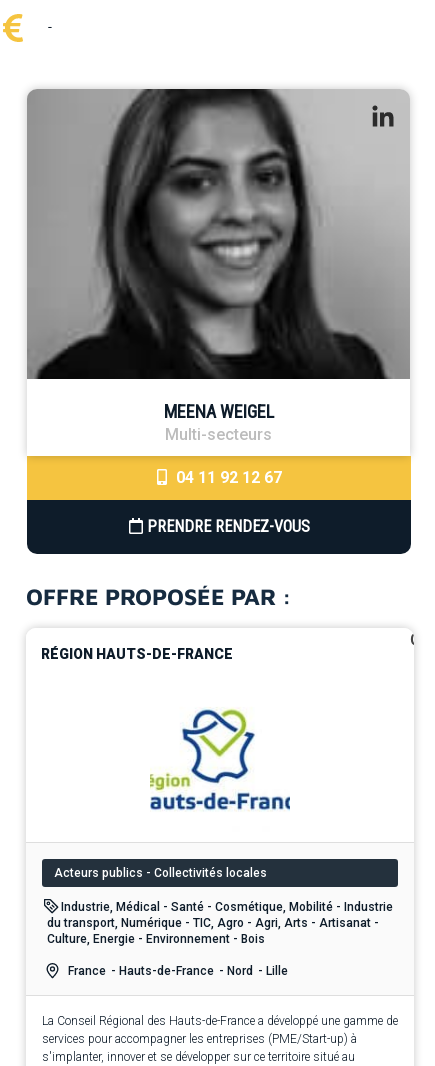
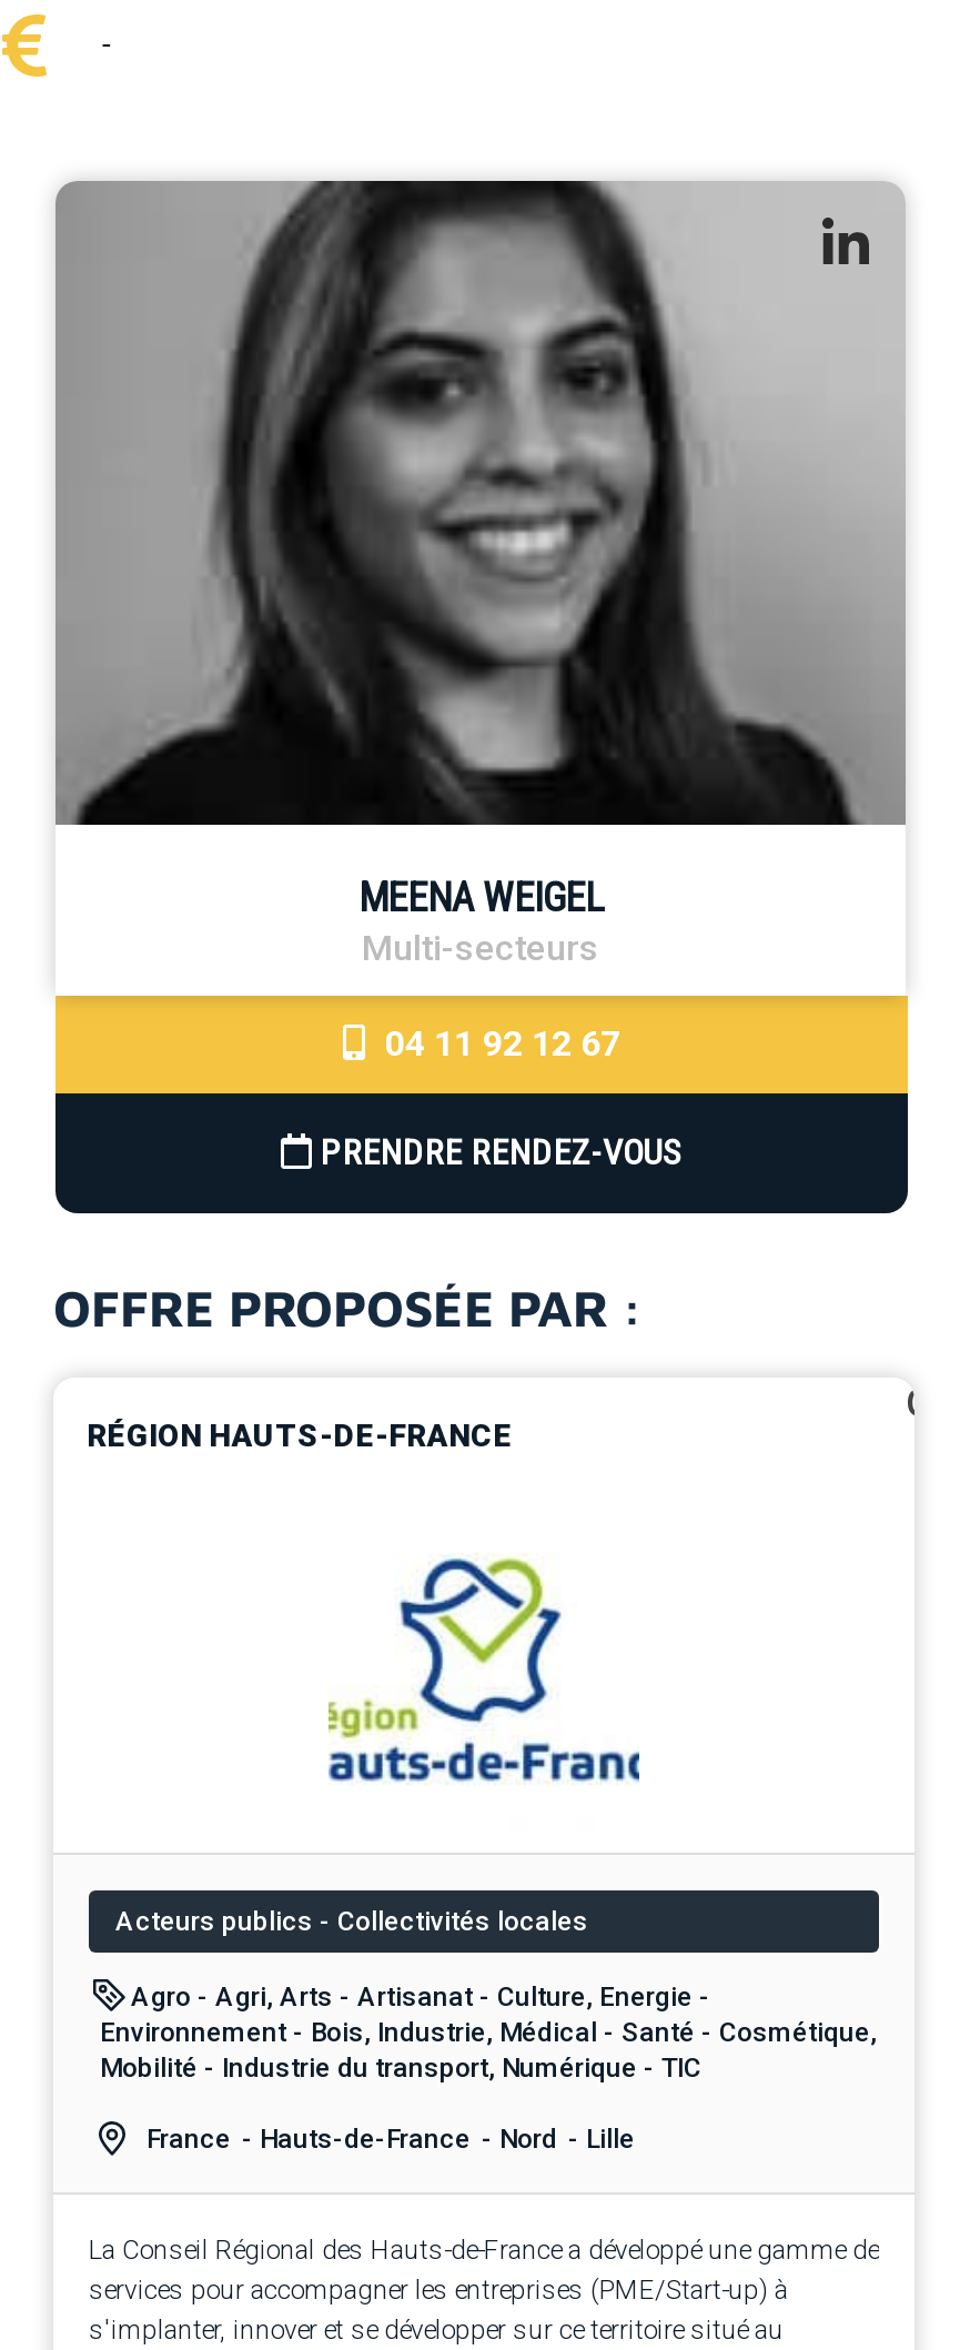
- Industrie, Médical - Santé - Cosmétique, Mobilité - Industrie
- du transport, Numérique - TIC, Agro - Agri, Arts - Artisanat -
- Culture, Energie - Environnement - Bois
+ Agro - Agri, Arts - Artisanat - Culture, Energie -
+ Environnement - Bois, Industrie, Médical - Santé - Cosmétique,
+ Mobilité - Industrie du transport, Numérique - TIC
